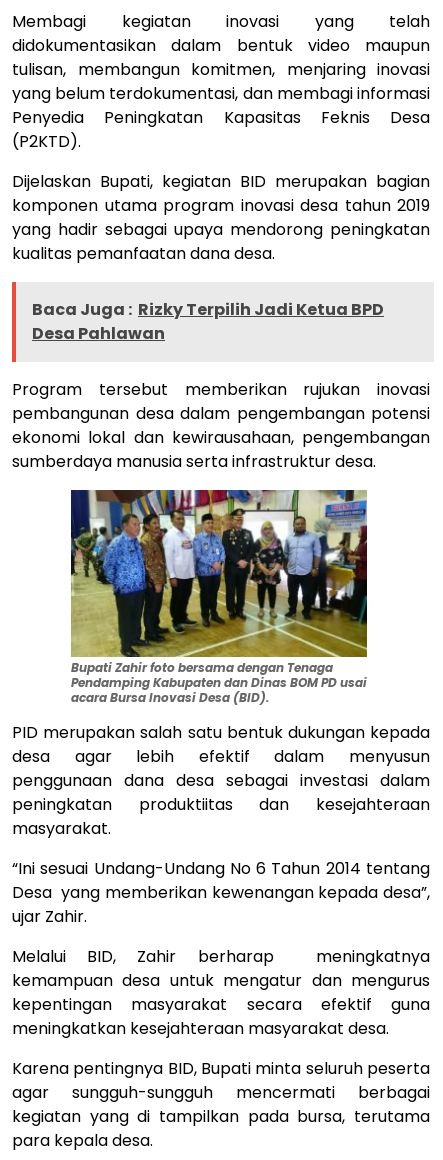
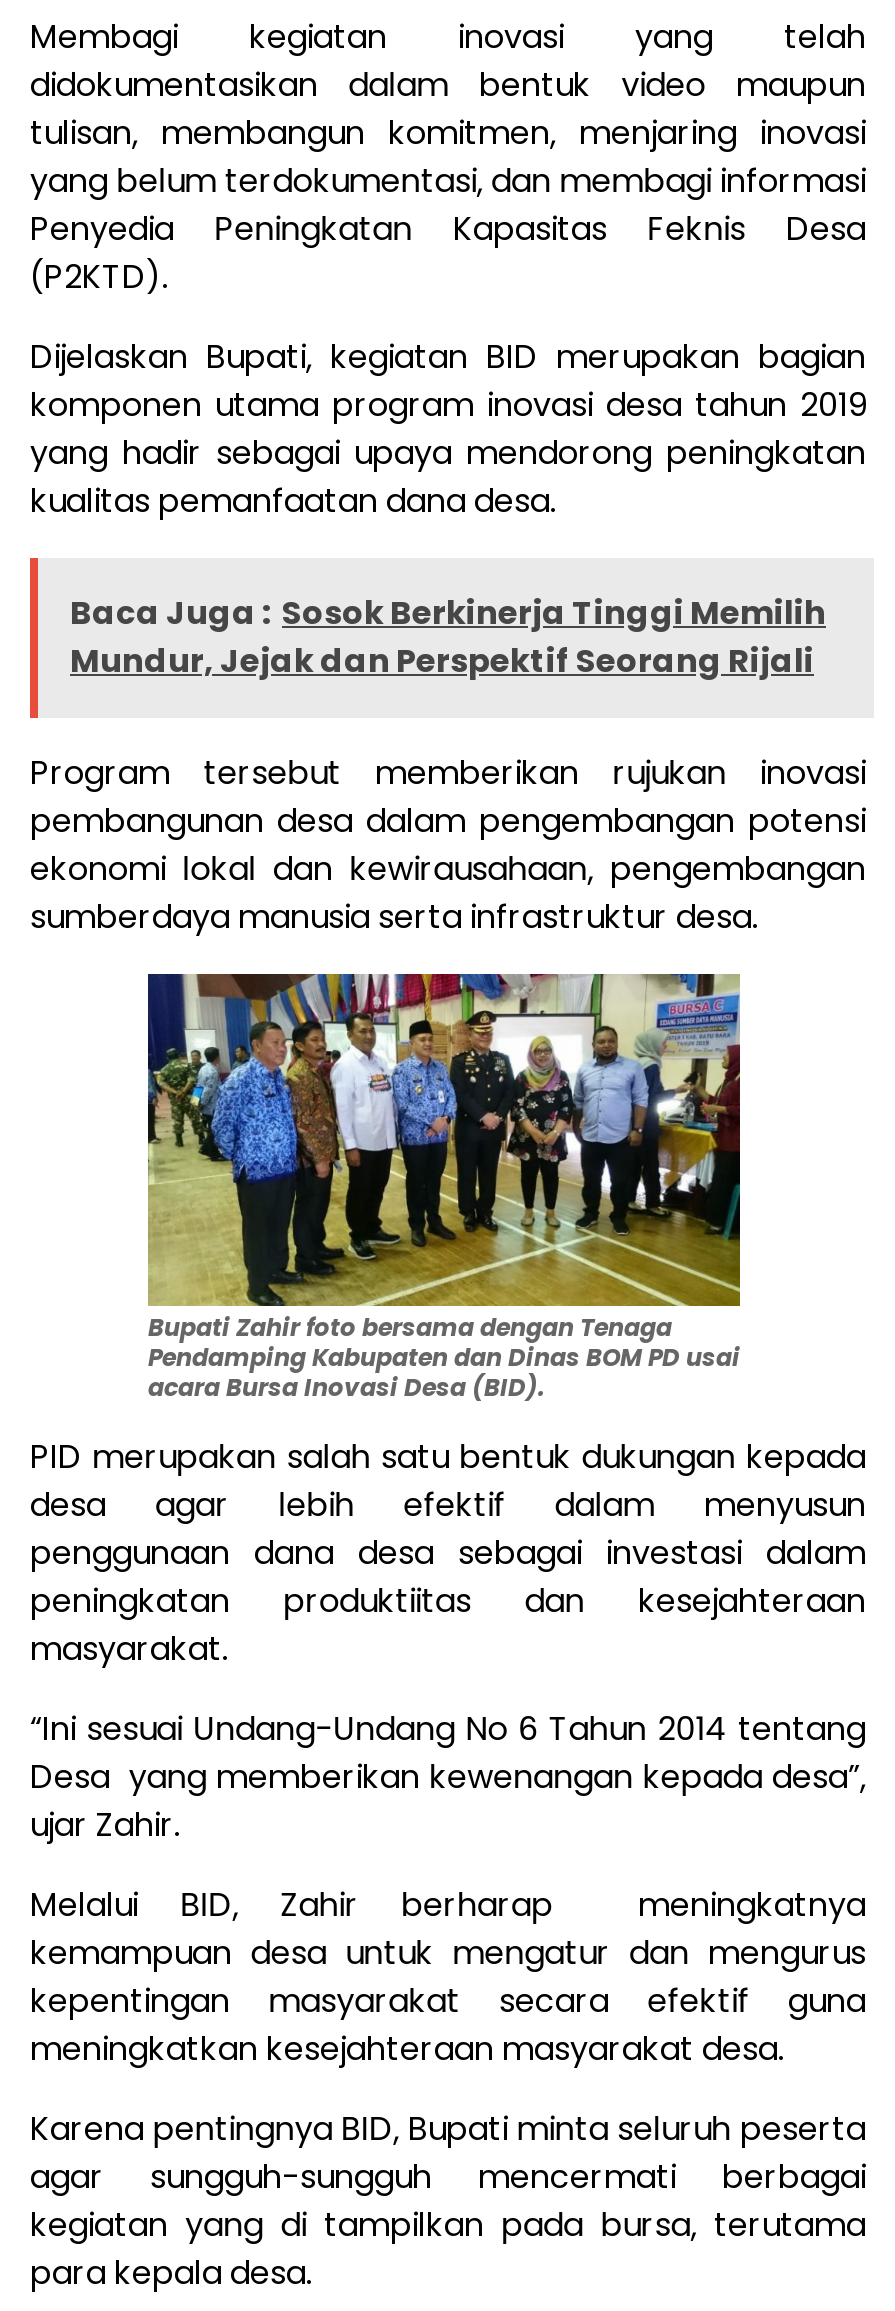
- Baca Juga : Rizky Terpilih Jadi Ketua BPD
- Desa Pahlawan
+ Baca Juga : Sosok Berkinerja Tinggi Memilih
+ Mundur, Jejak dan Perspektif Seorang Rijali
